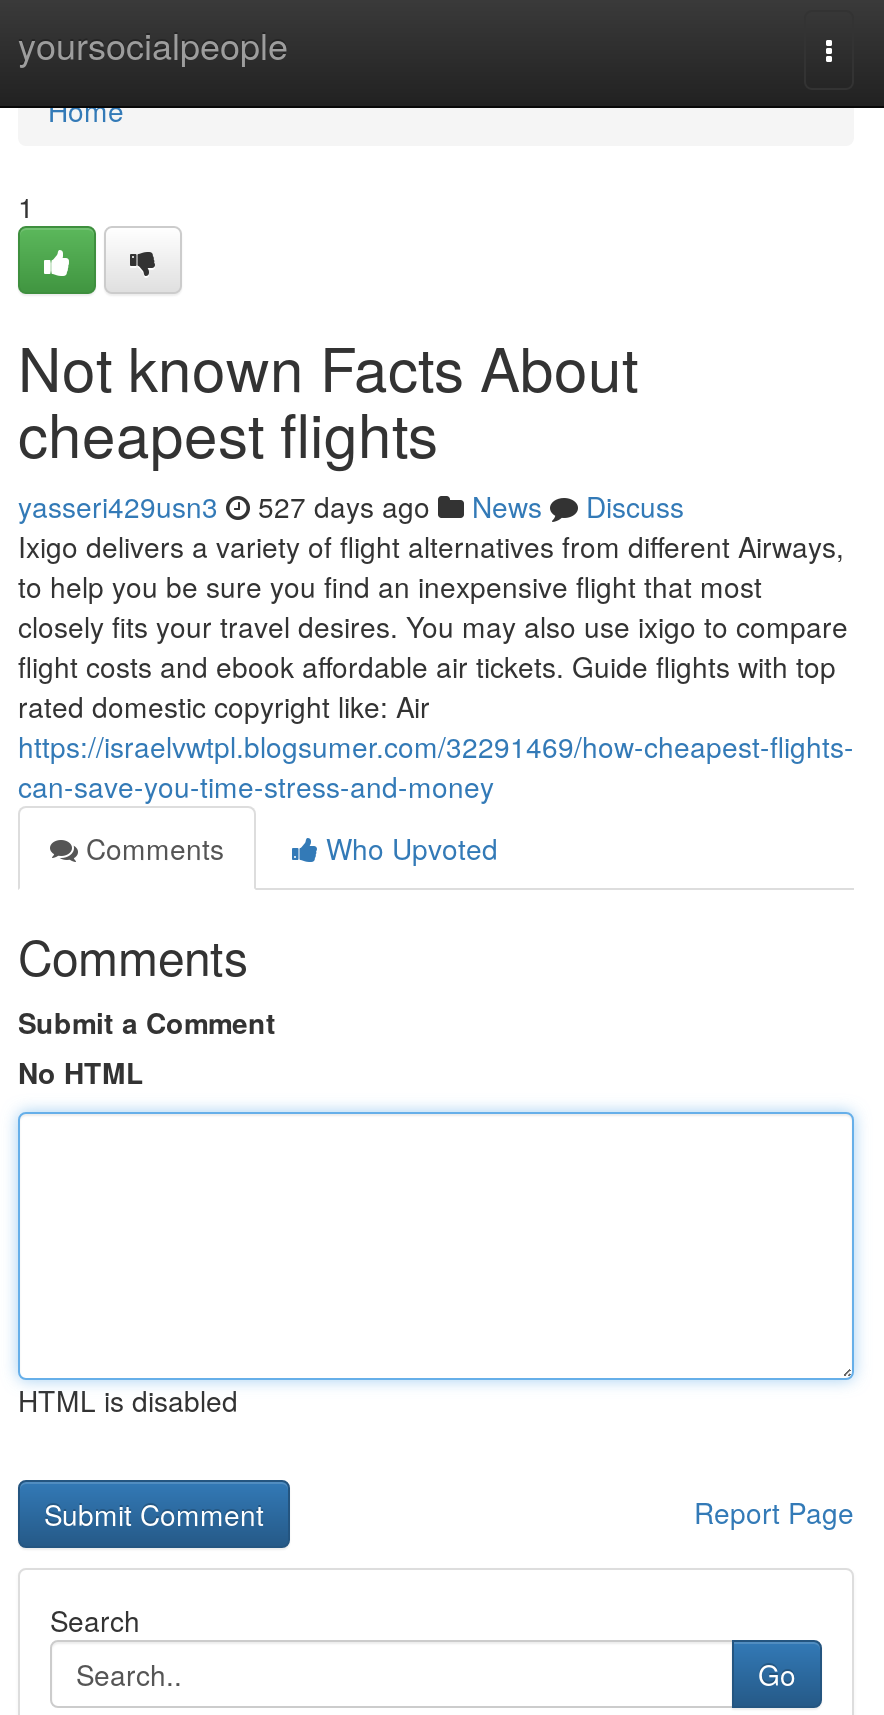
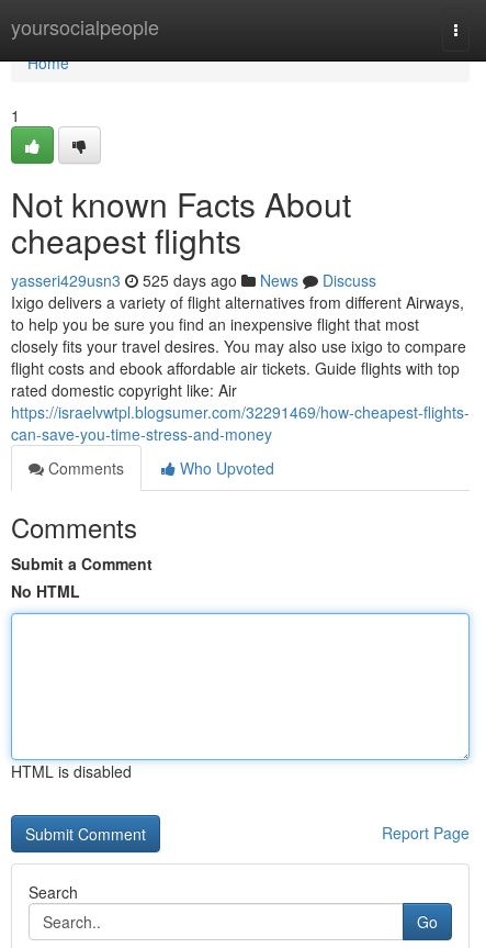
- yasseri429usn3 527 days ago News Discuss
+ yasseri429usn3 525 days ago News Discuss
